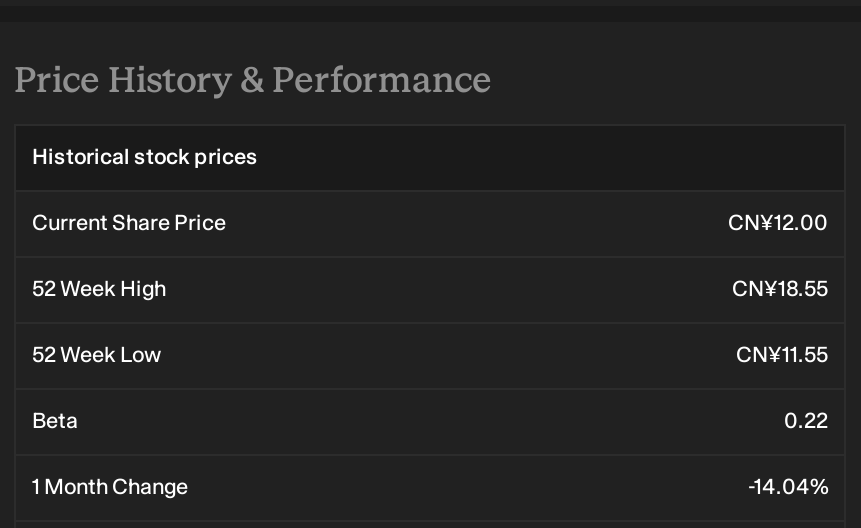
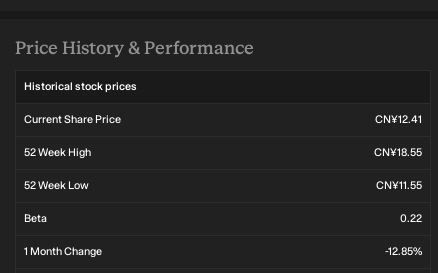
- CN¥12.00
+ CN¥12.41

- -14.04%
+ -12.85%
